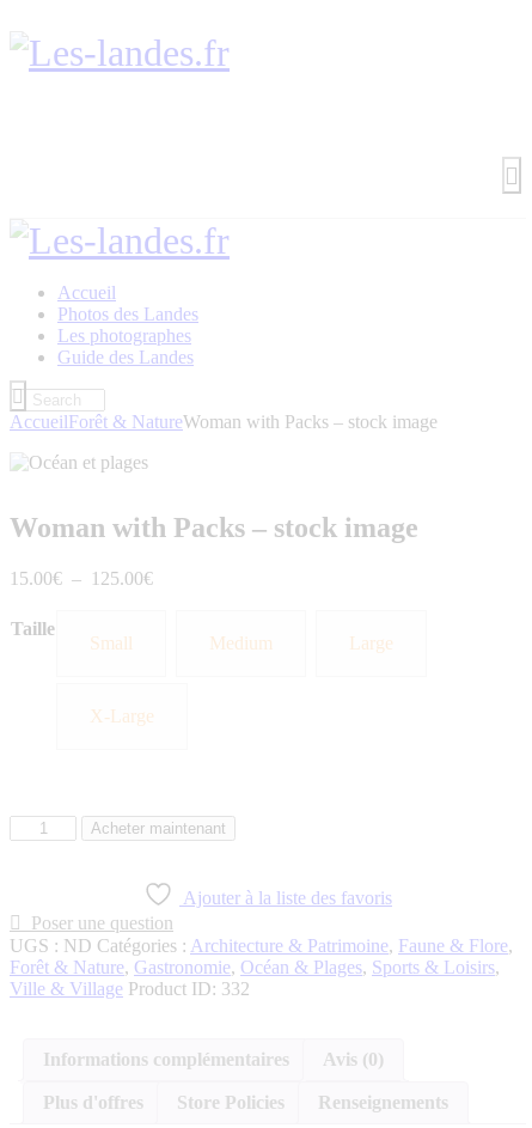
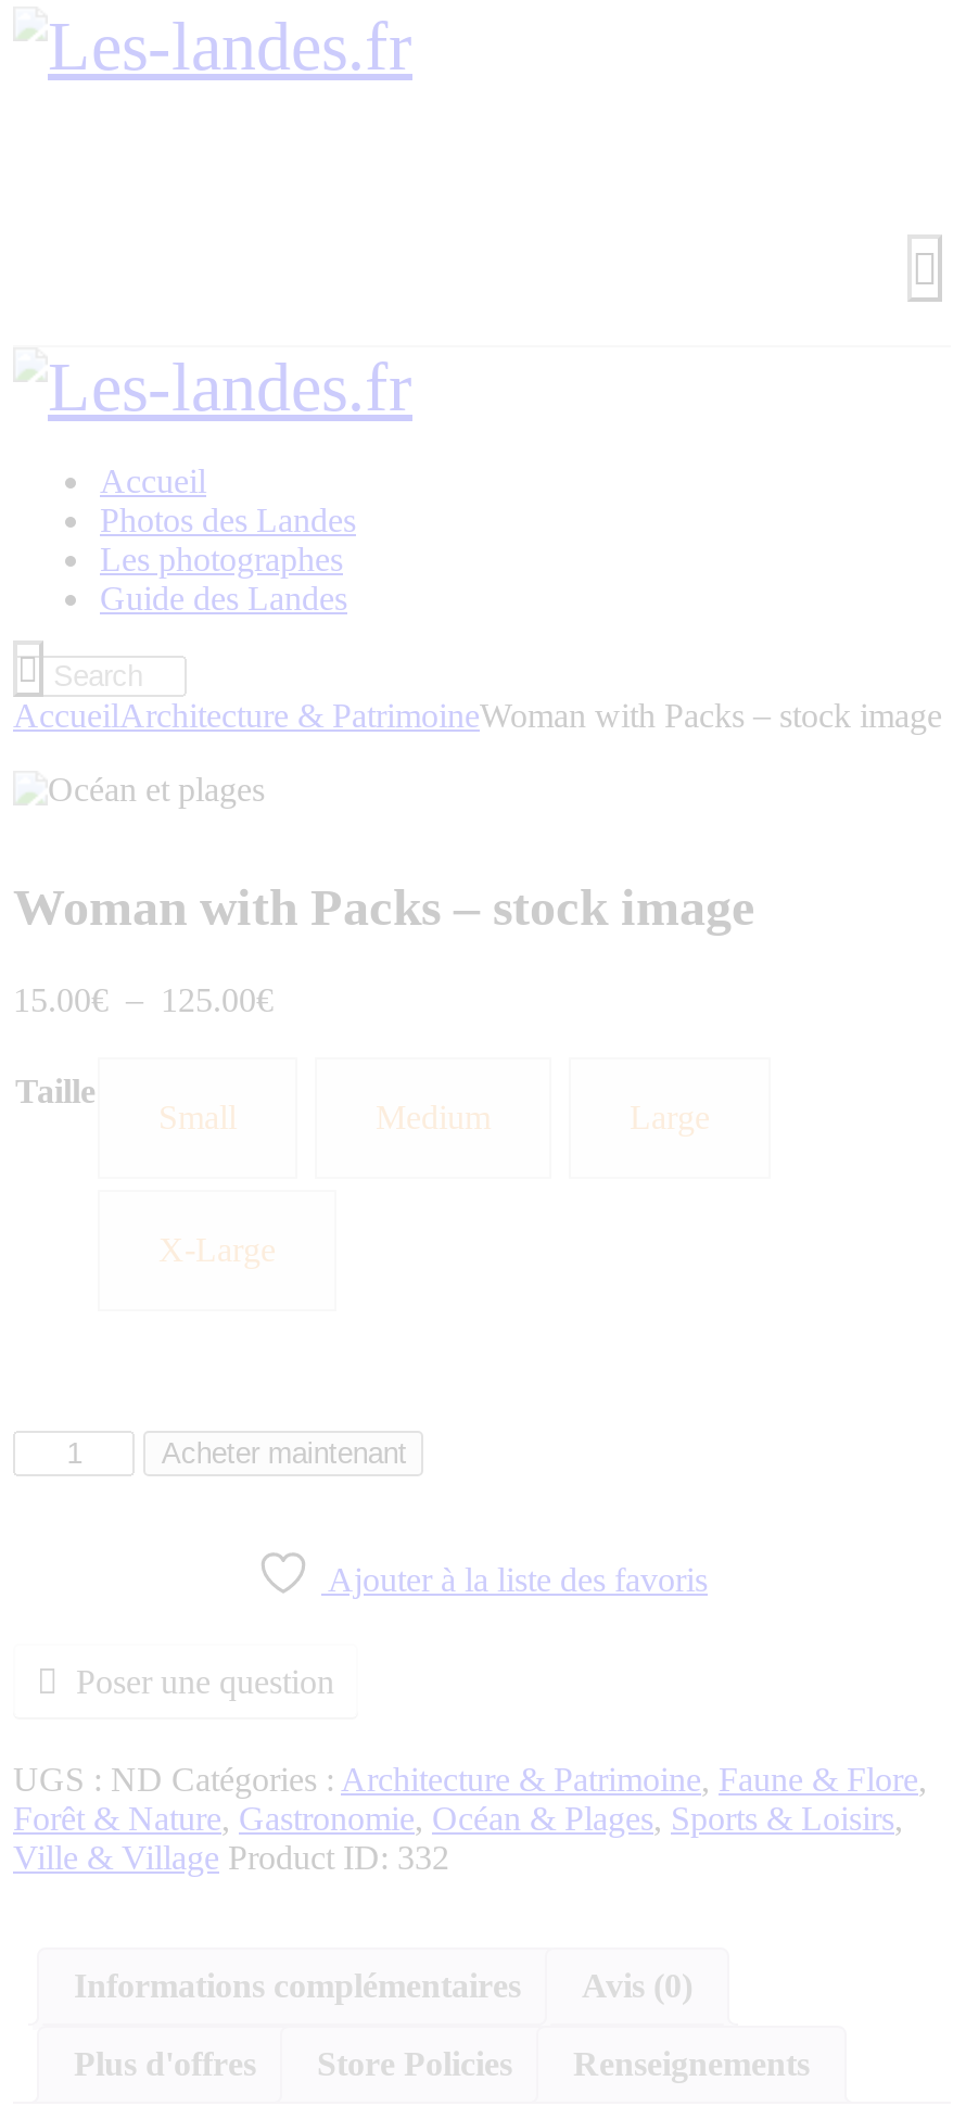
- AccueilForêt & NatureWoman with Packs – stock image
+ AccueilArchitecture & PatrimoineWoman with Packs – stock image
